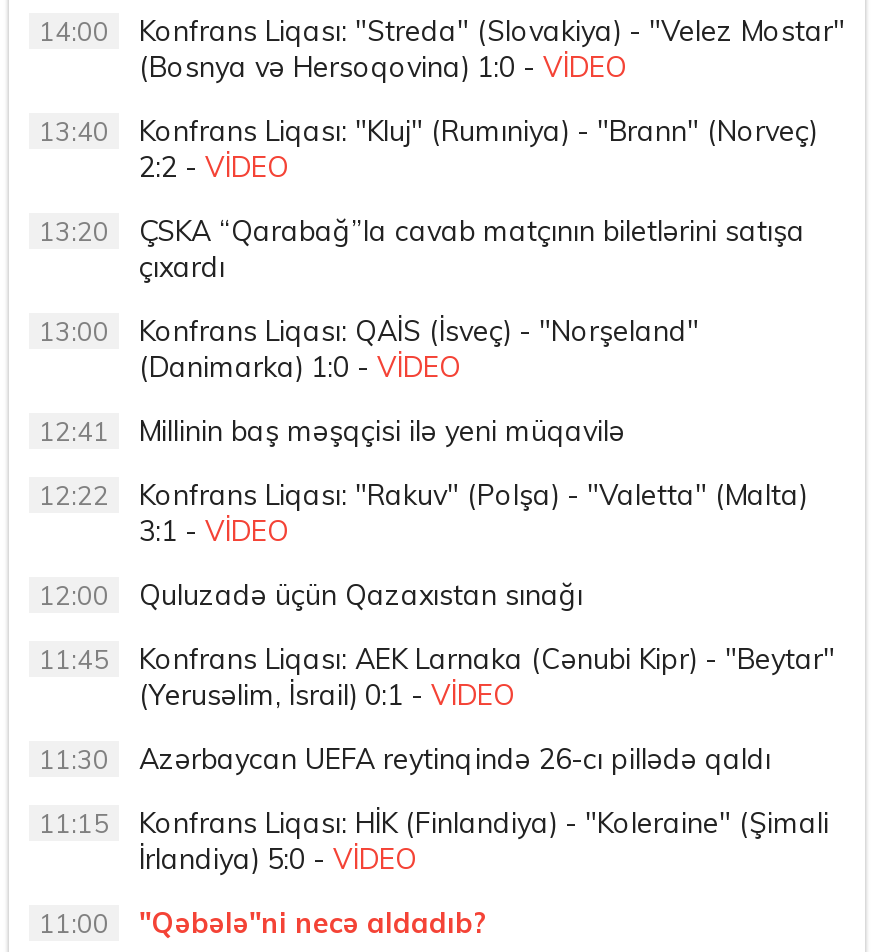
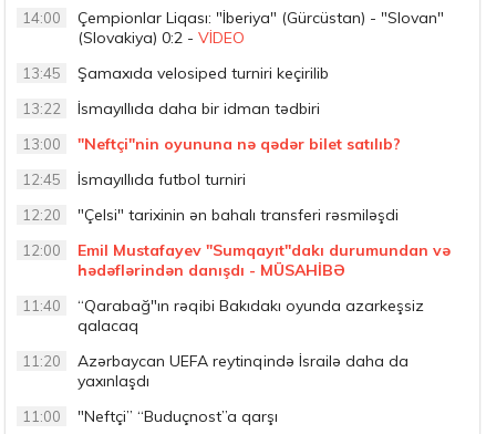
- Konfrans Liqası: "Streda" (Slovakiya) - "Velez Mostar"
- (Bosnya və Hersoqovina) 1:0 - VİDEO
+ Çempionlar Liqası: "İberiya" (Gürcüstan) - "Slovan"
+ (Slovakiya) 0:2 - VİDEO

- 13:40
- Konfrans Liqası: "Kluj" (Rumıniya) - "Brann" (Norveç)
- 2:2 - VİDEO
+ 13:45
+ Şamaxıda velosiped turniri keçirilib

- 13:20
- ÇSKA “Qarabağ”la cavab matçının biletlərini satışa
- çıxardı
+ 13:22
+ İsmayıllıda daha bir idman tədbiri

- Konfrans Liqası: QAİS (İsveç) - "Norşeland"
- (Danimarka) 1:0 - VİDEO
+ "Neftçi"nin oyununa nə qədər bilet satılıb?

- 12:41
- Millinin baş məşqçisi ilə yeni müqavilə
+ 12:45
+ İsmayıllıda futbol turniri

- 12:22
- Konfrans Liqası: "Rakuv" (Polşa) - "Valetta" (Malta)
- 3:1 - VİDEO
+ 12:20
+ "Çelsi" tarixinin ən bahalı transferi rəsmiləşdi

- Quluzadə üçün Qazaxıstan sınağı
- 11:45
- Konfrans Liqası: AEK Larnaka (Cənubi Kipr) - "Beytar"
- (Yerusəlim, İsrail) 0:1 - VİDEO
- 11:30
- Azərbaycan UEFA reytinqində 26-cı pillədə qaldı
- 11:15
- Konfrans Liqası: HİK (Finlandiya) - "Koleraine" (Şimali
- İrlandiya) 5:0 - VİDEO
+ Emil Mustafayev "Sumqayıt"dakı durumundan və
+ hədəflərindən danışdı - MÜSAHİBƏ
+ 11:40
+ “Qarabağ"ın rəqibi Bakıdakı oyunda azarkeşsiz
+ qalacaq
+ 11:20
+ Azərbaycan UEFA reytinqində İsrailə daha da
+ yaxınlaşdı

- "Qəbələ"ni necə aldadıb?
+ "Neftçi” “Buduçnost”a qarşı
